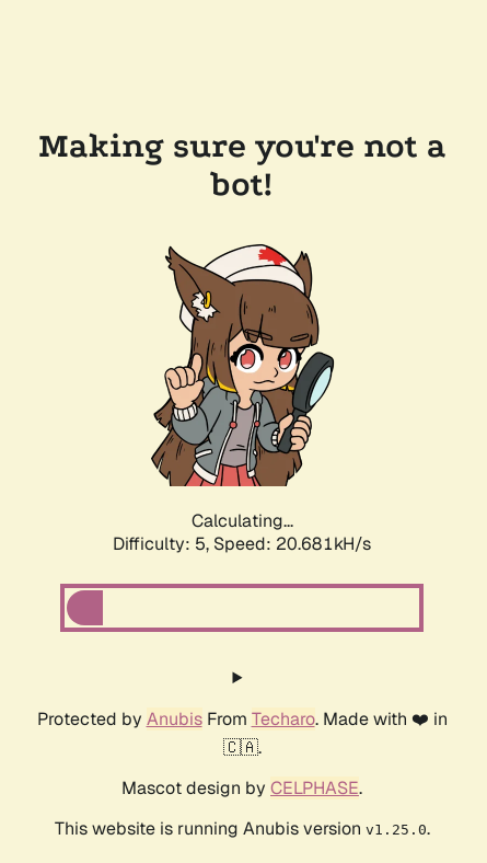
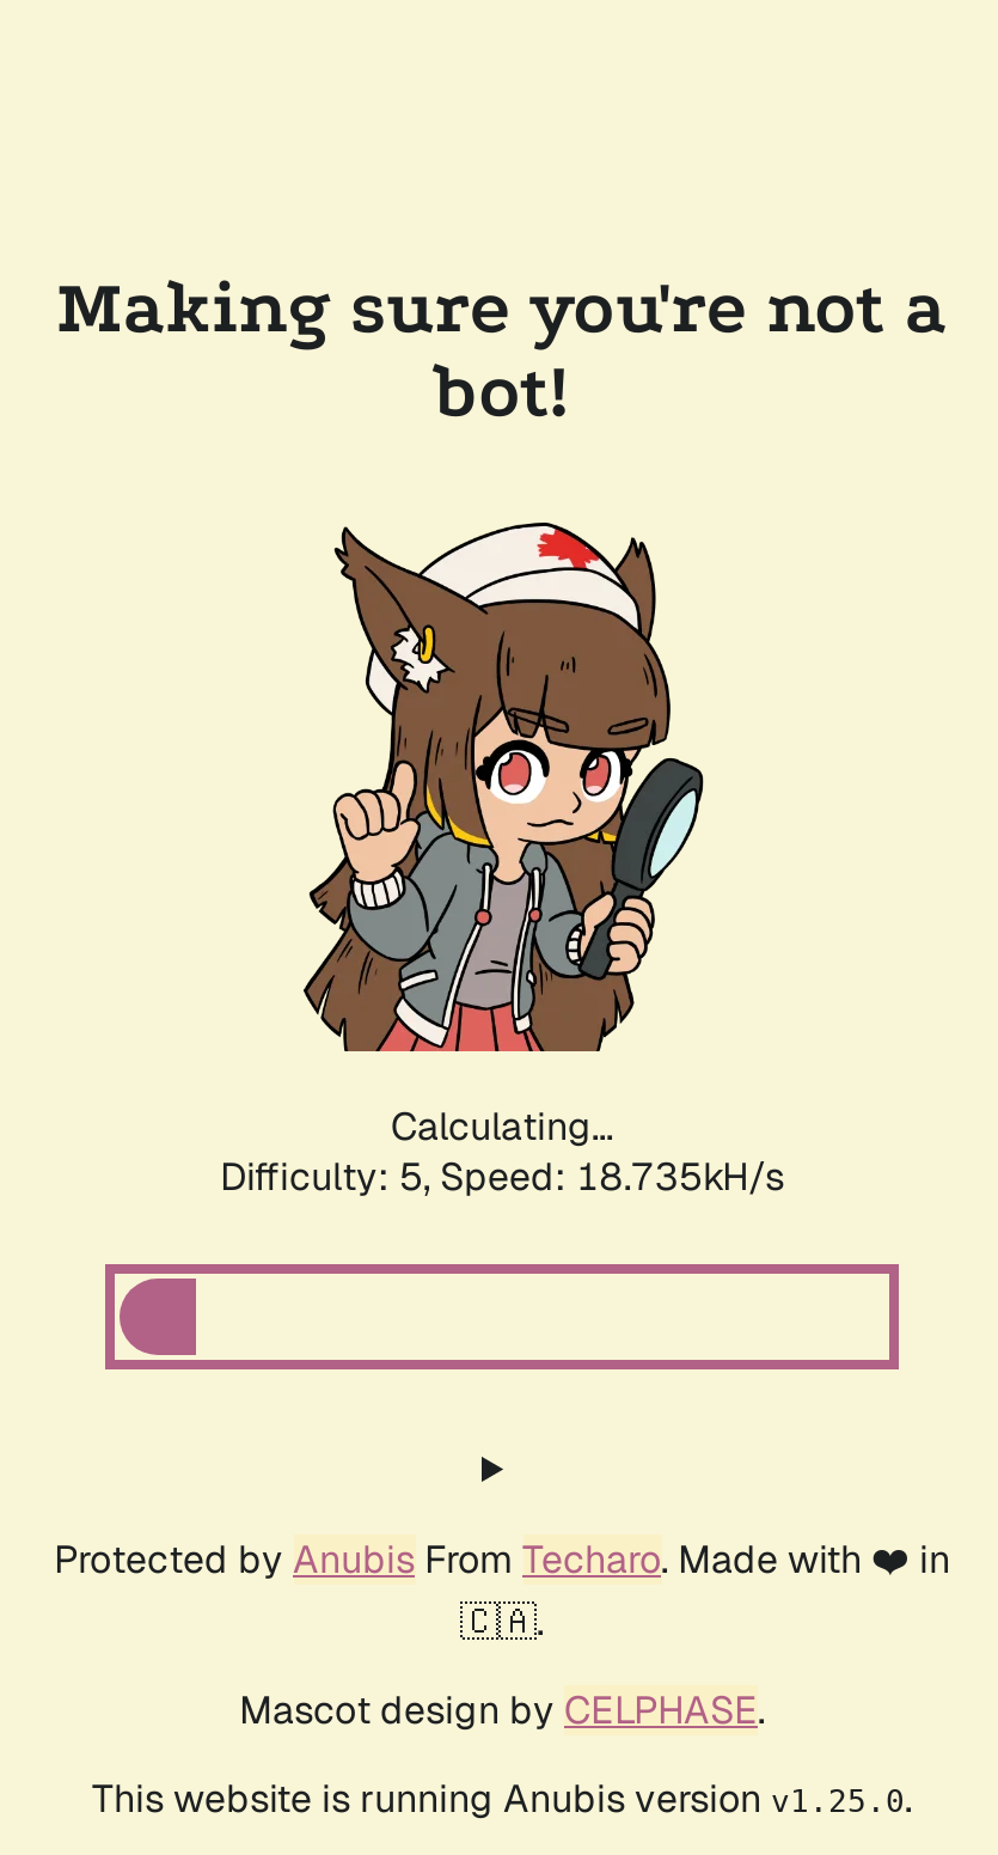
- Difficulty: 5, Speed: 20.681kH/s
+ Difficulty: 5, Speed: 18.735kH/s
